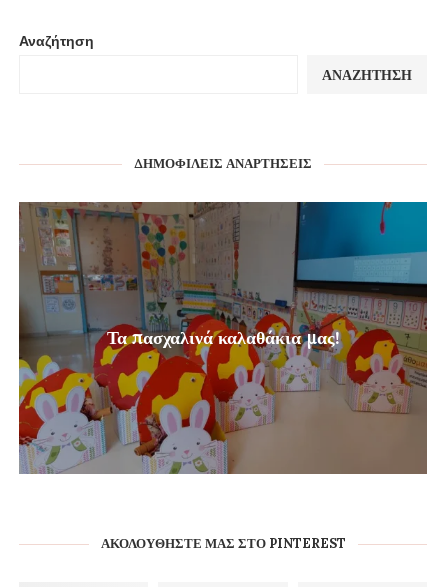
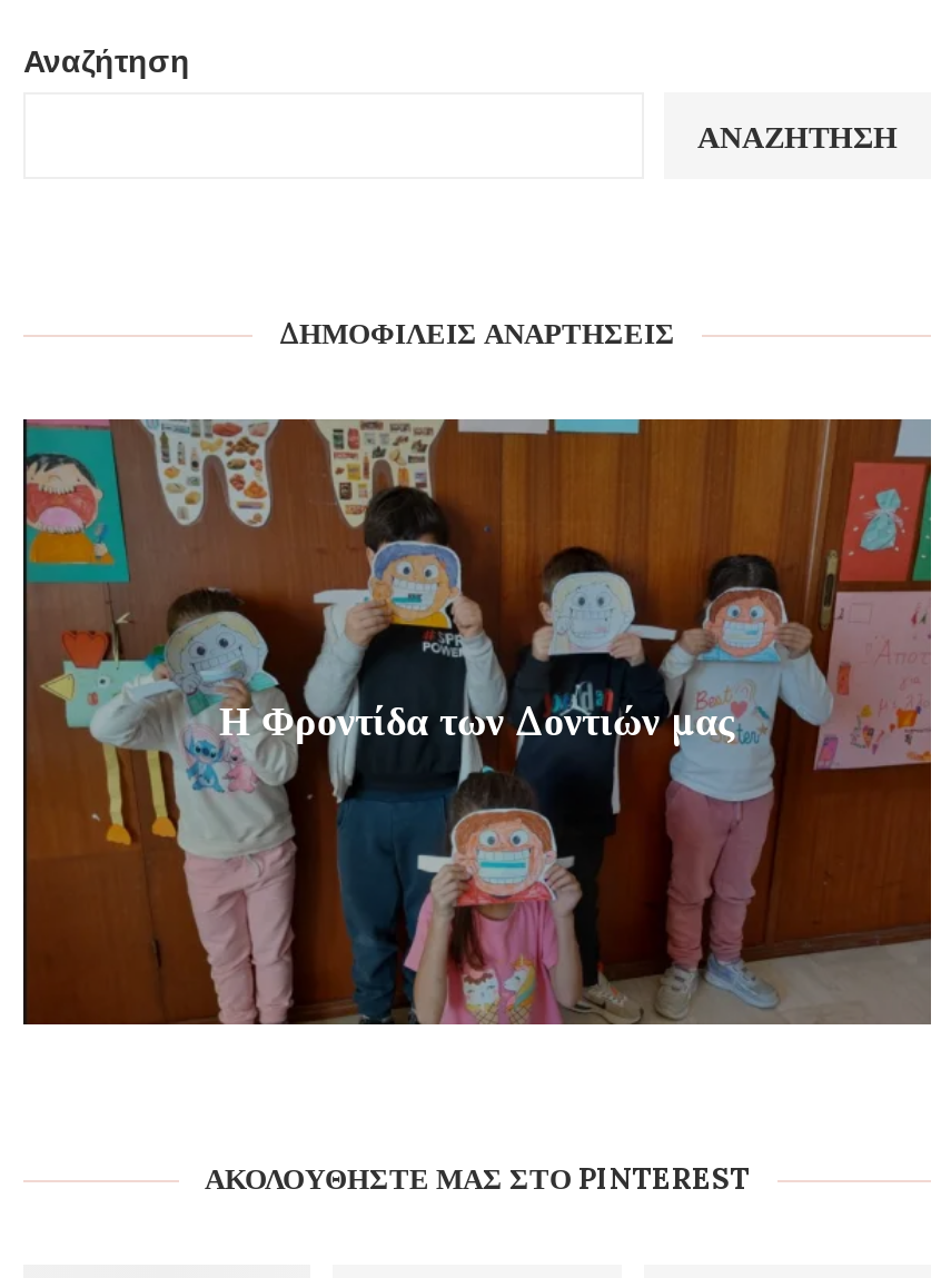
- [image]
- Τα πασχαλινά καλαθάκια μας!
+ [image]
+ Η Φροντίδα των Δοντιών μας
